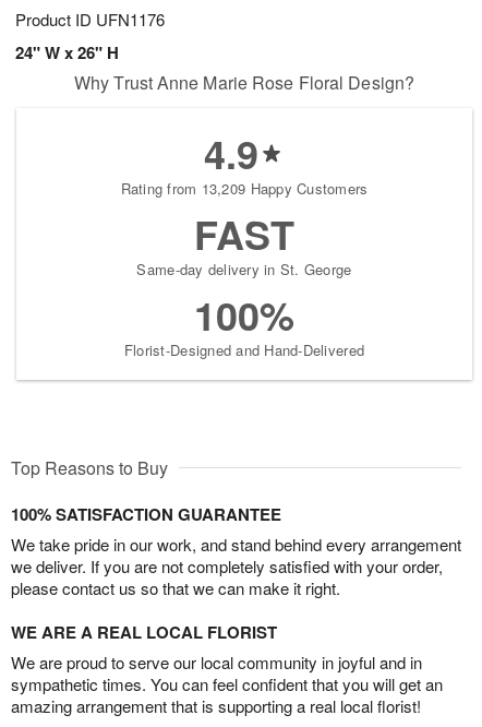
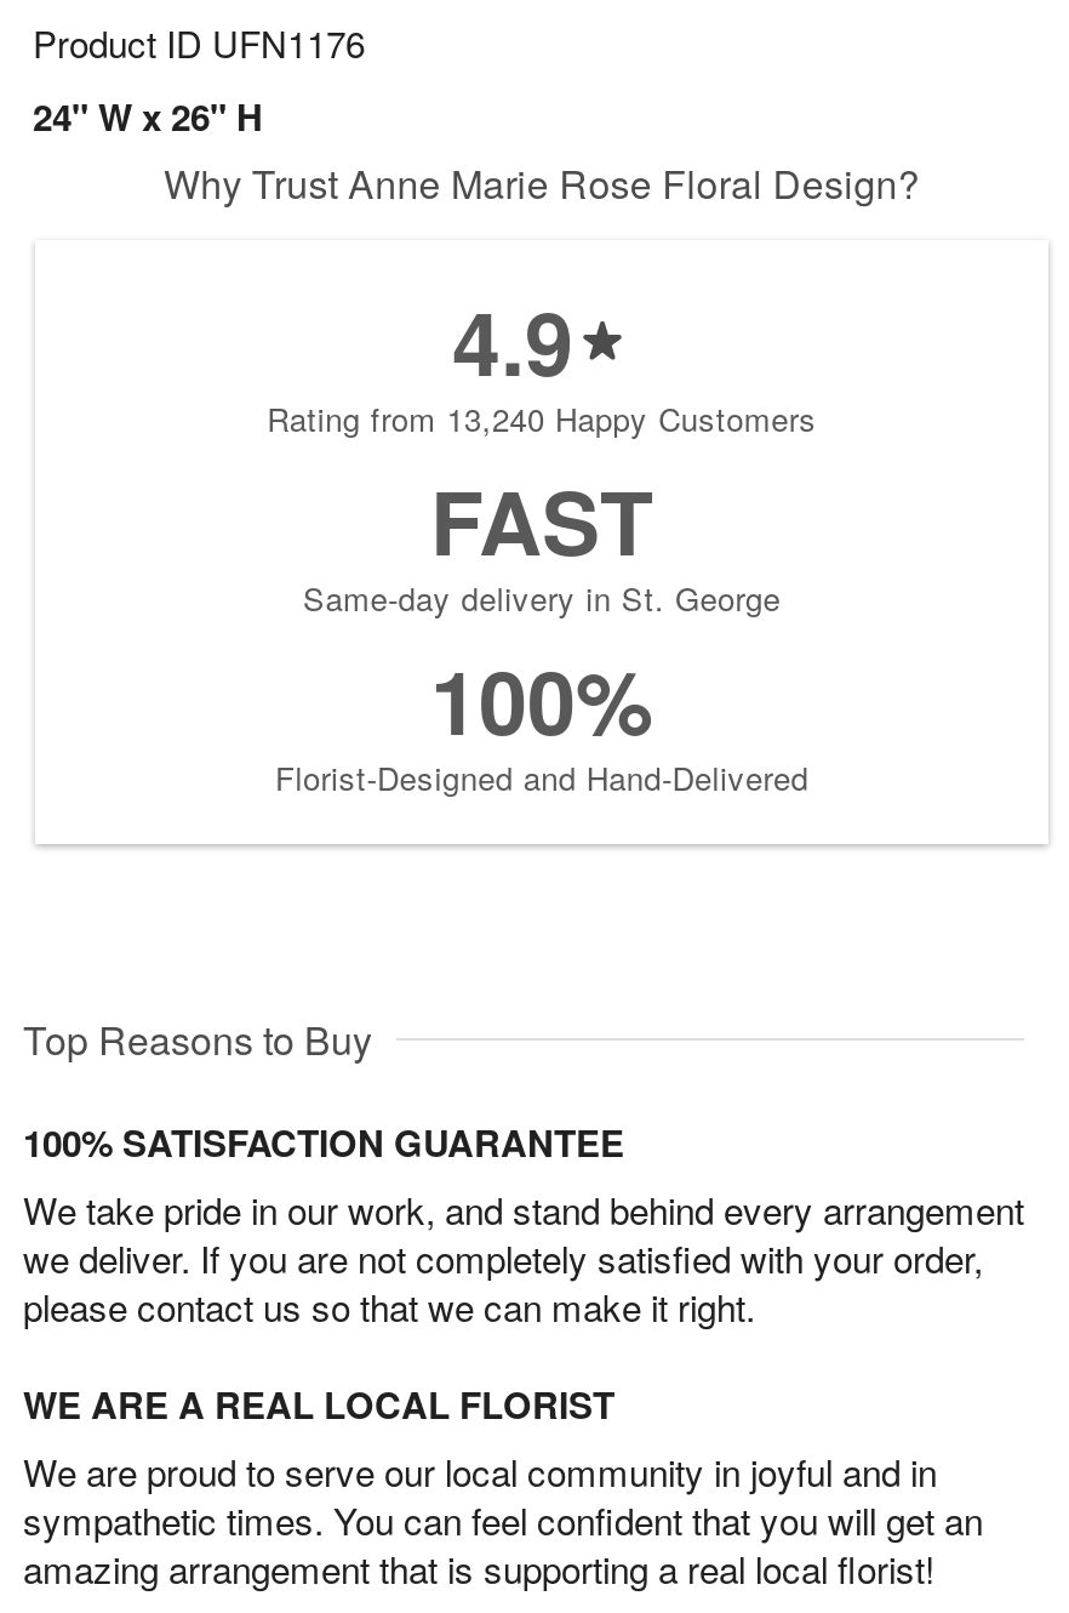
- Rating from 13,209 Happy Customers
+ Rating from 13,240 Happy Customers
